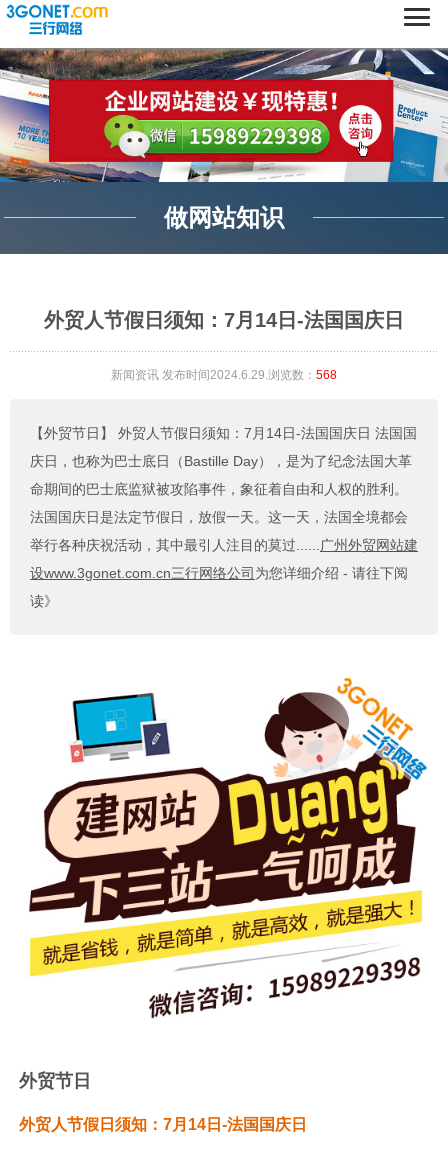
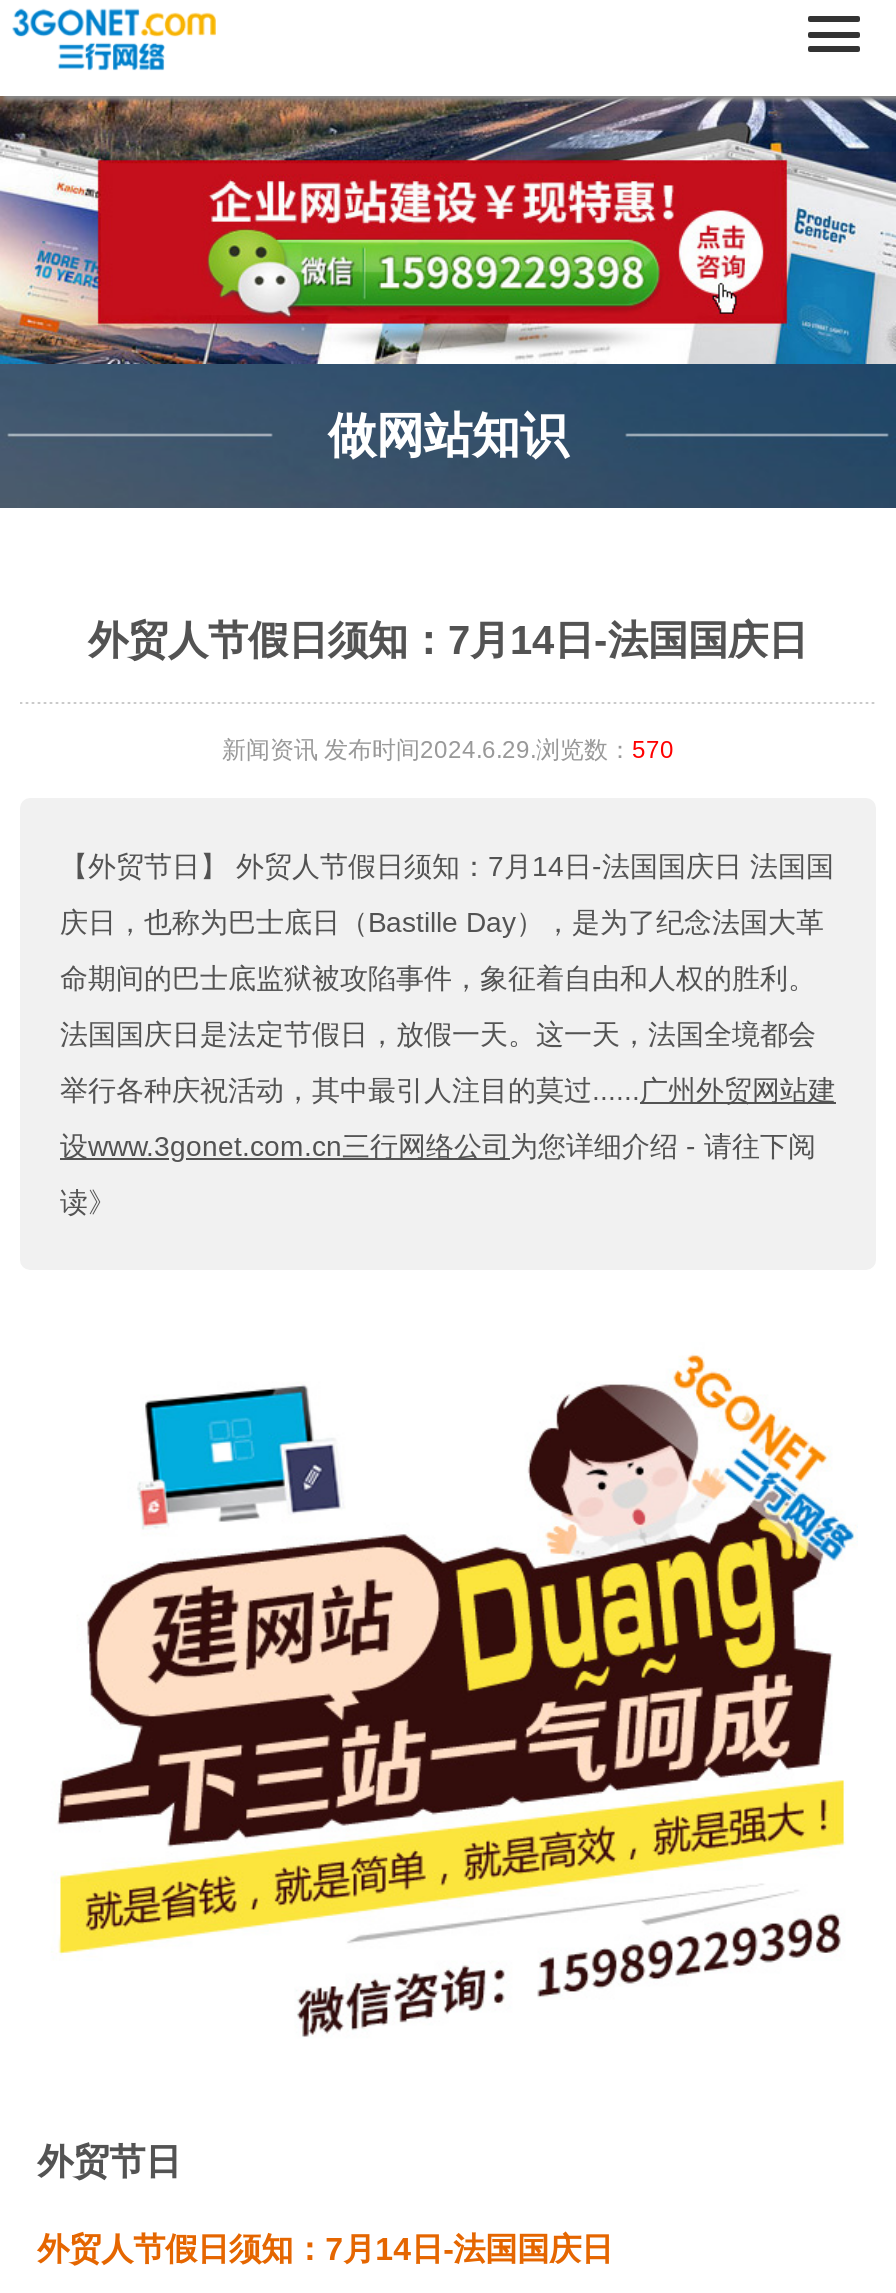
- 新闻资讯发布时间2024.6.29.浏览数：568
+ 新闻资讯发布时间2024.6.29.浏览数：570
